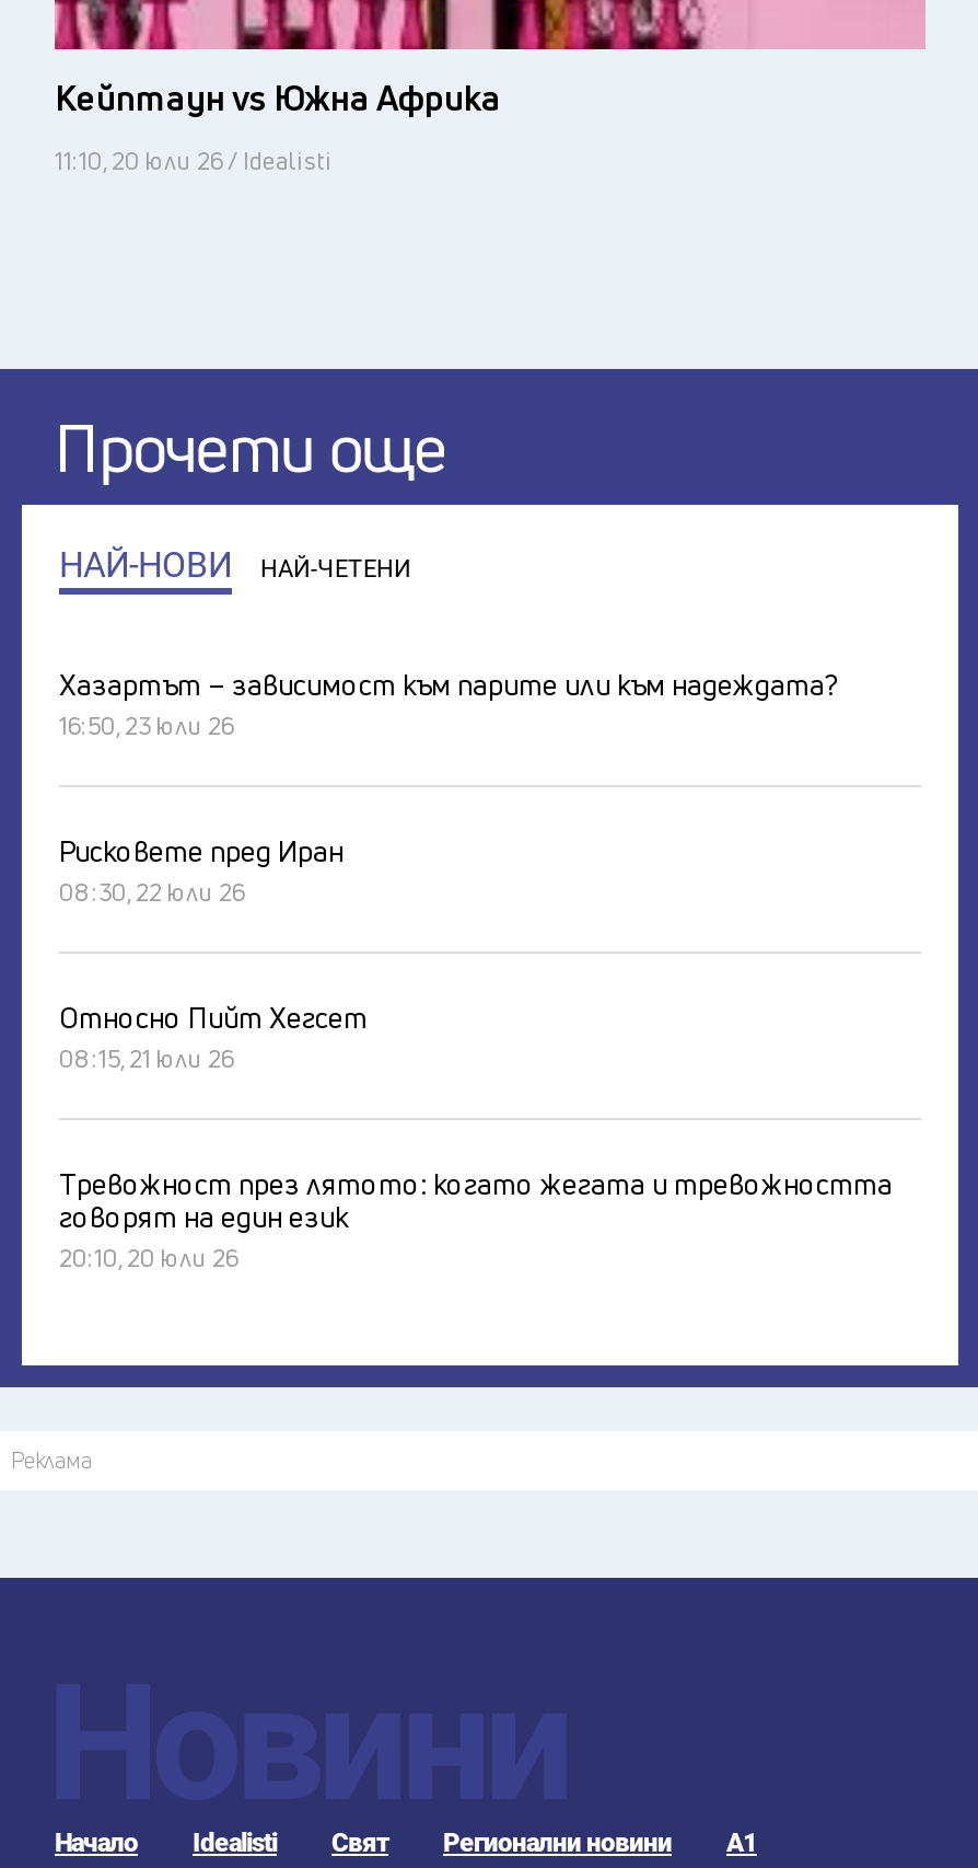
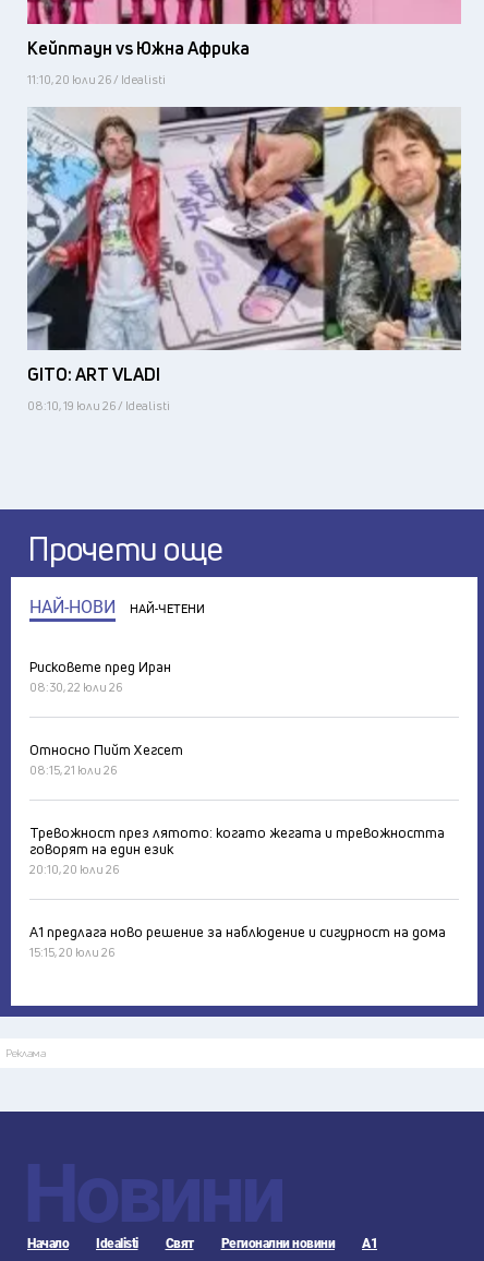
+ [image]
+ GITO: ART VLADI
+ 08:10, 19 юли 26 / Idealisti

- Хазартът – зависимост към парите или към надеждата?
- 16:50, 23 юли 26

+ А1 предлага ново решение за наблюдение и сигурност на дома
+ 15:15, 20 юли 26
